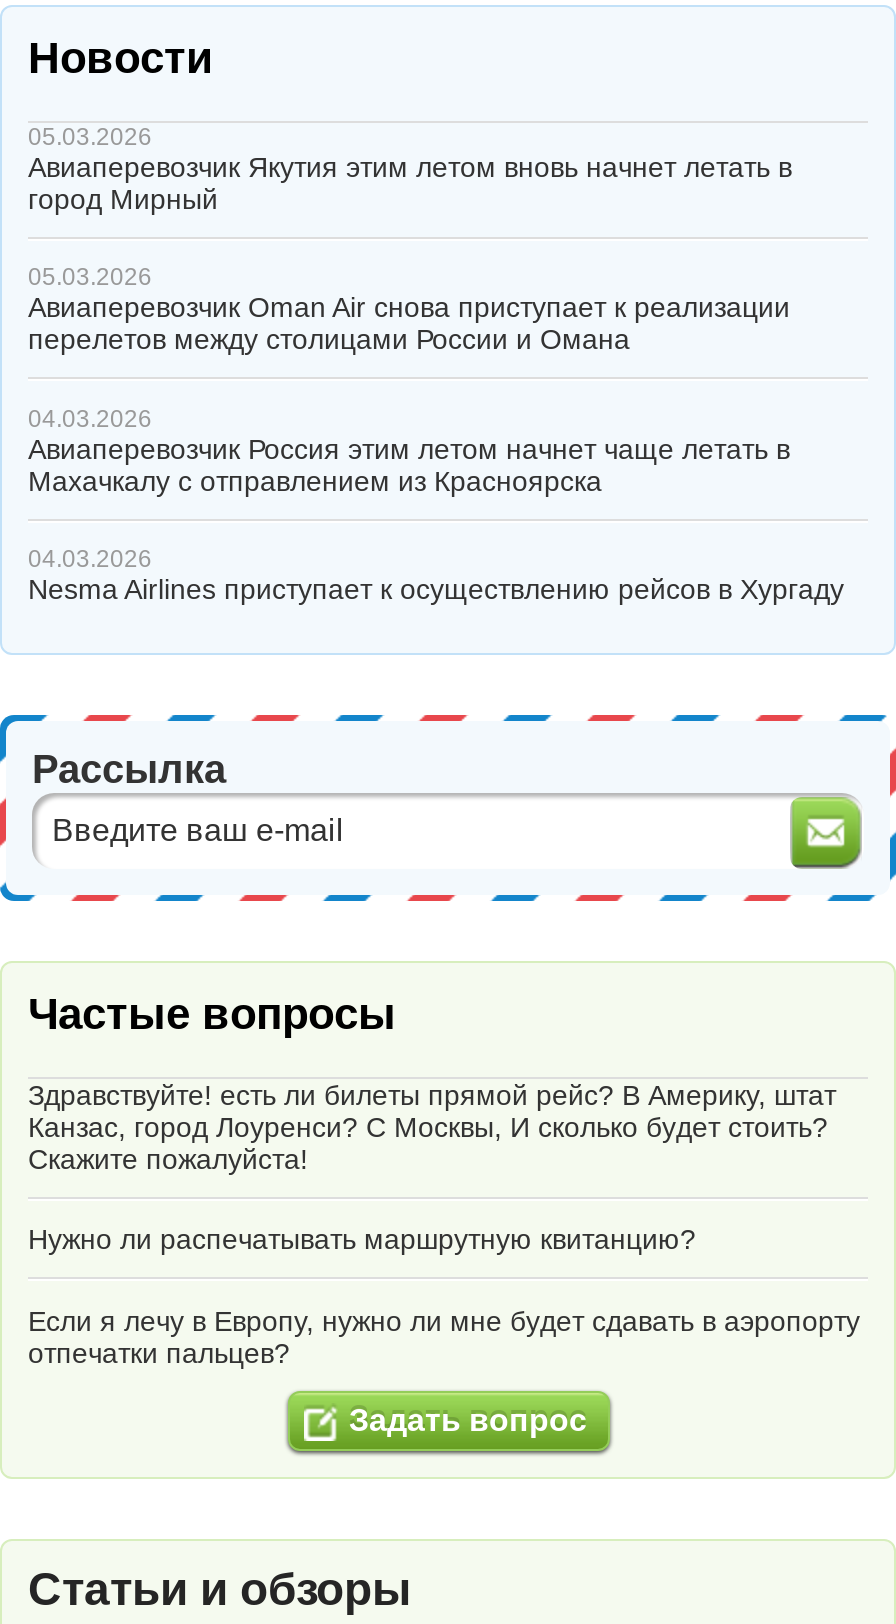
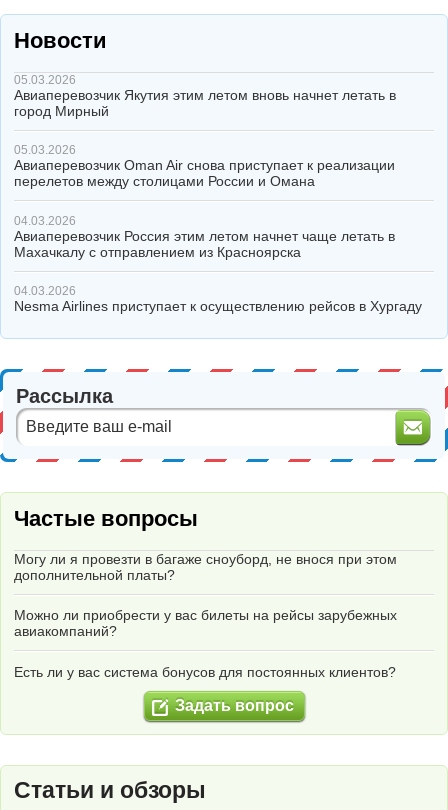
- Здравствуйте! есть ли билеты прямой рейс? В Америку, штат
- Канзас, город Лоуренси? С Москвы, И сколько будет стоить?
- Скажите пожалуйста!
+ Могу ли я провезти в багаже сноуборд, не внося при этом
+ дополнительной платы?

- Нужно ли распечатывать маршрутную квитанцию?
+ Можно ли приобрести у вас билеты на рейсы зарубежных
+ авиакомпаний?

- Если я лечу в Европу, нужно ли мне будет сдавать в аэропорту
- отпечатки пальцев?
+ Есть ли у вас система бонусов для постоянных клиентов?
